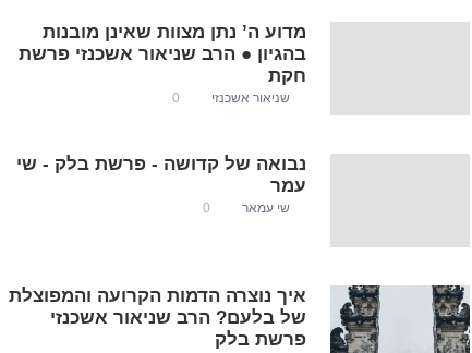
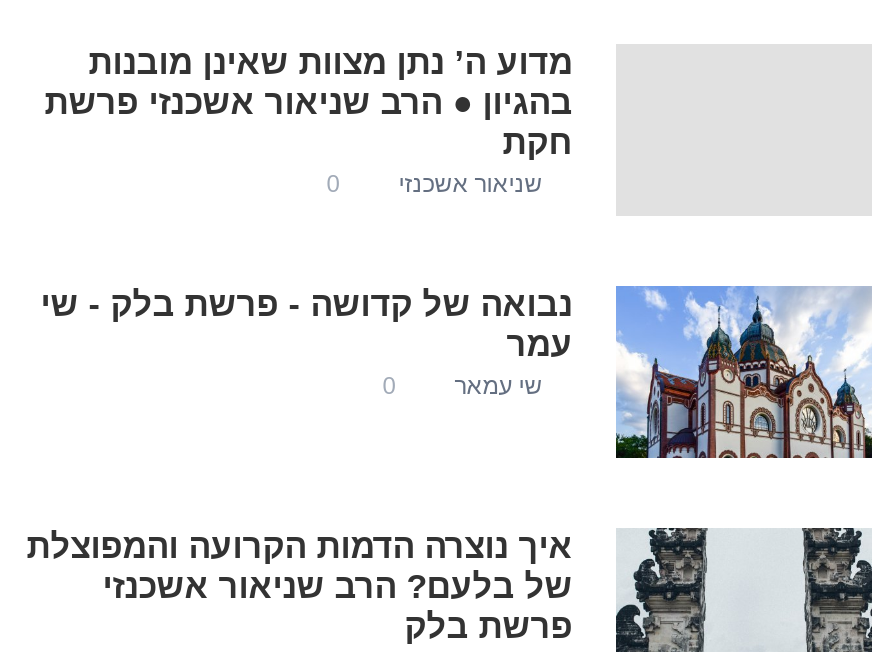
+ [image]
